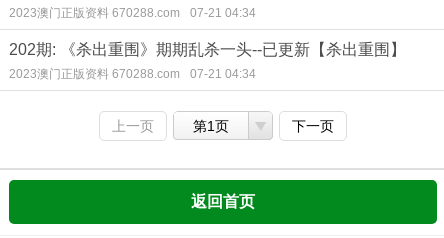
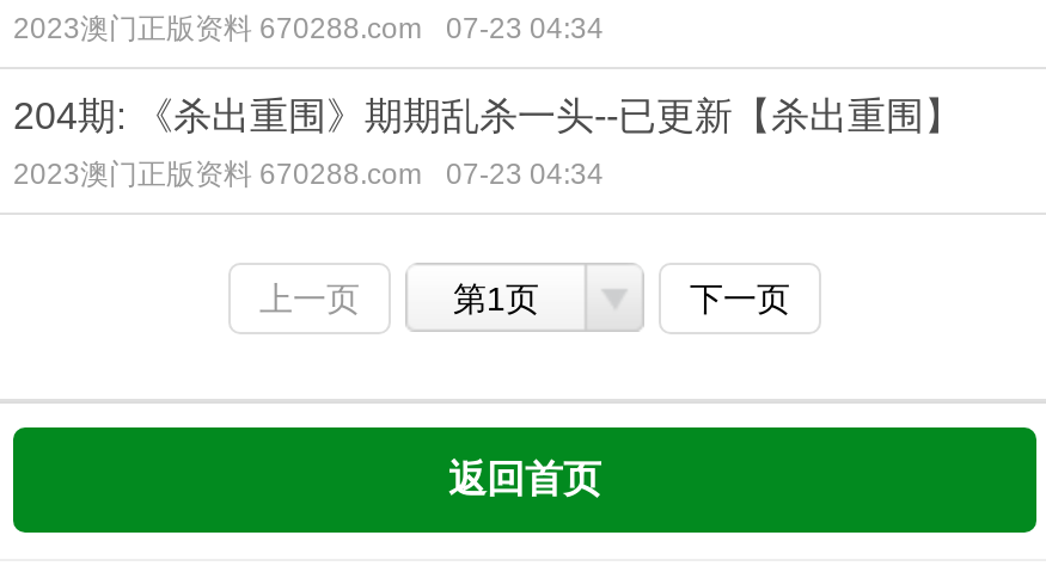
- 2023澳门正版资料 670288.com 07-21 04:34
+ 2023澳门正版资料 670288.com 07-23 04:34

- 202期: 《杀出重围》期期乱杀一头--已更新【杀出重围】
+ 204期: 《杀出重围》期期乱杀一头--已更新【杀出重围】

- 2023澳门正版资料 670288.com 07-21 04:34
+ 2023澳门正版资料 670288.com 07-23 04:34
